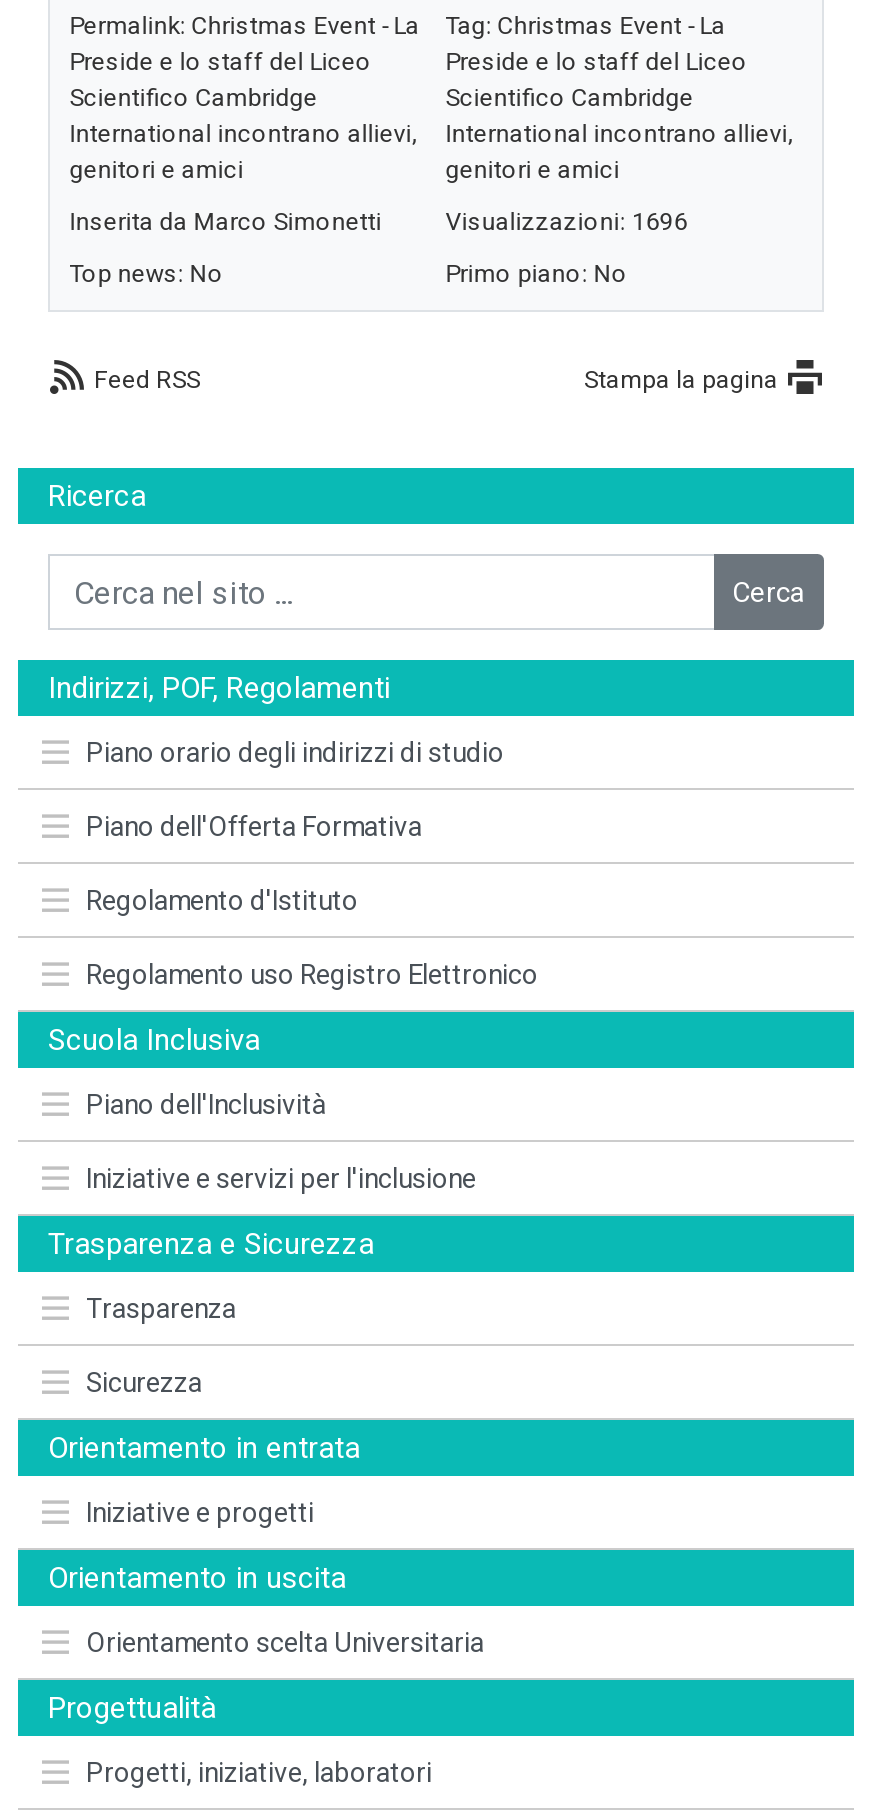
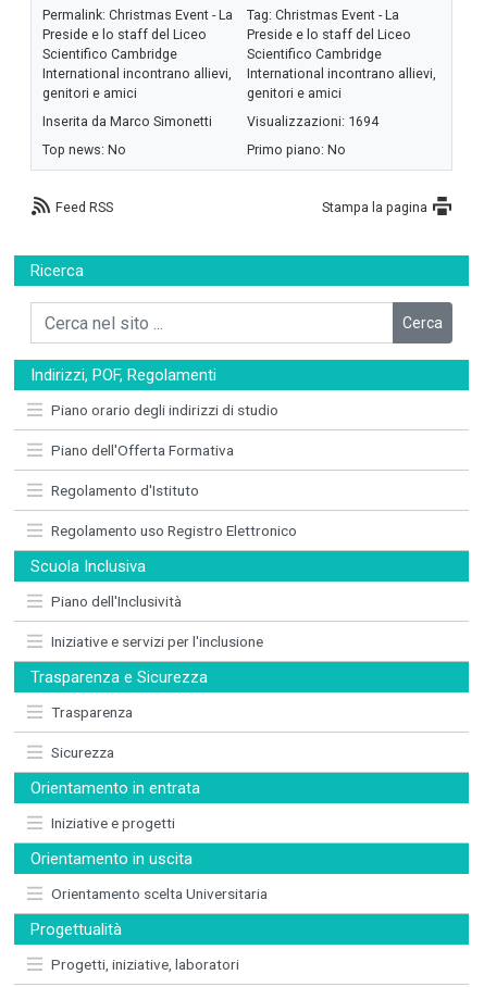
- Visualizzazioni: 1696
+ Visualizzazioni: 1694
